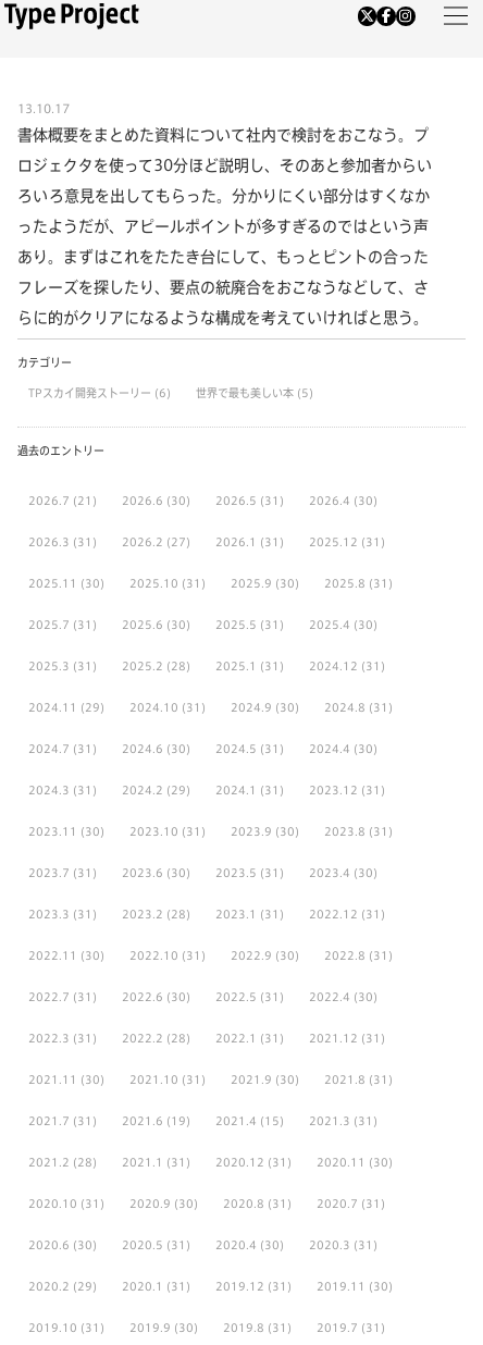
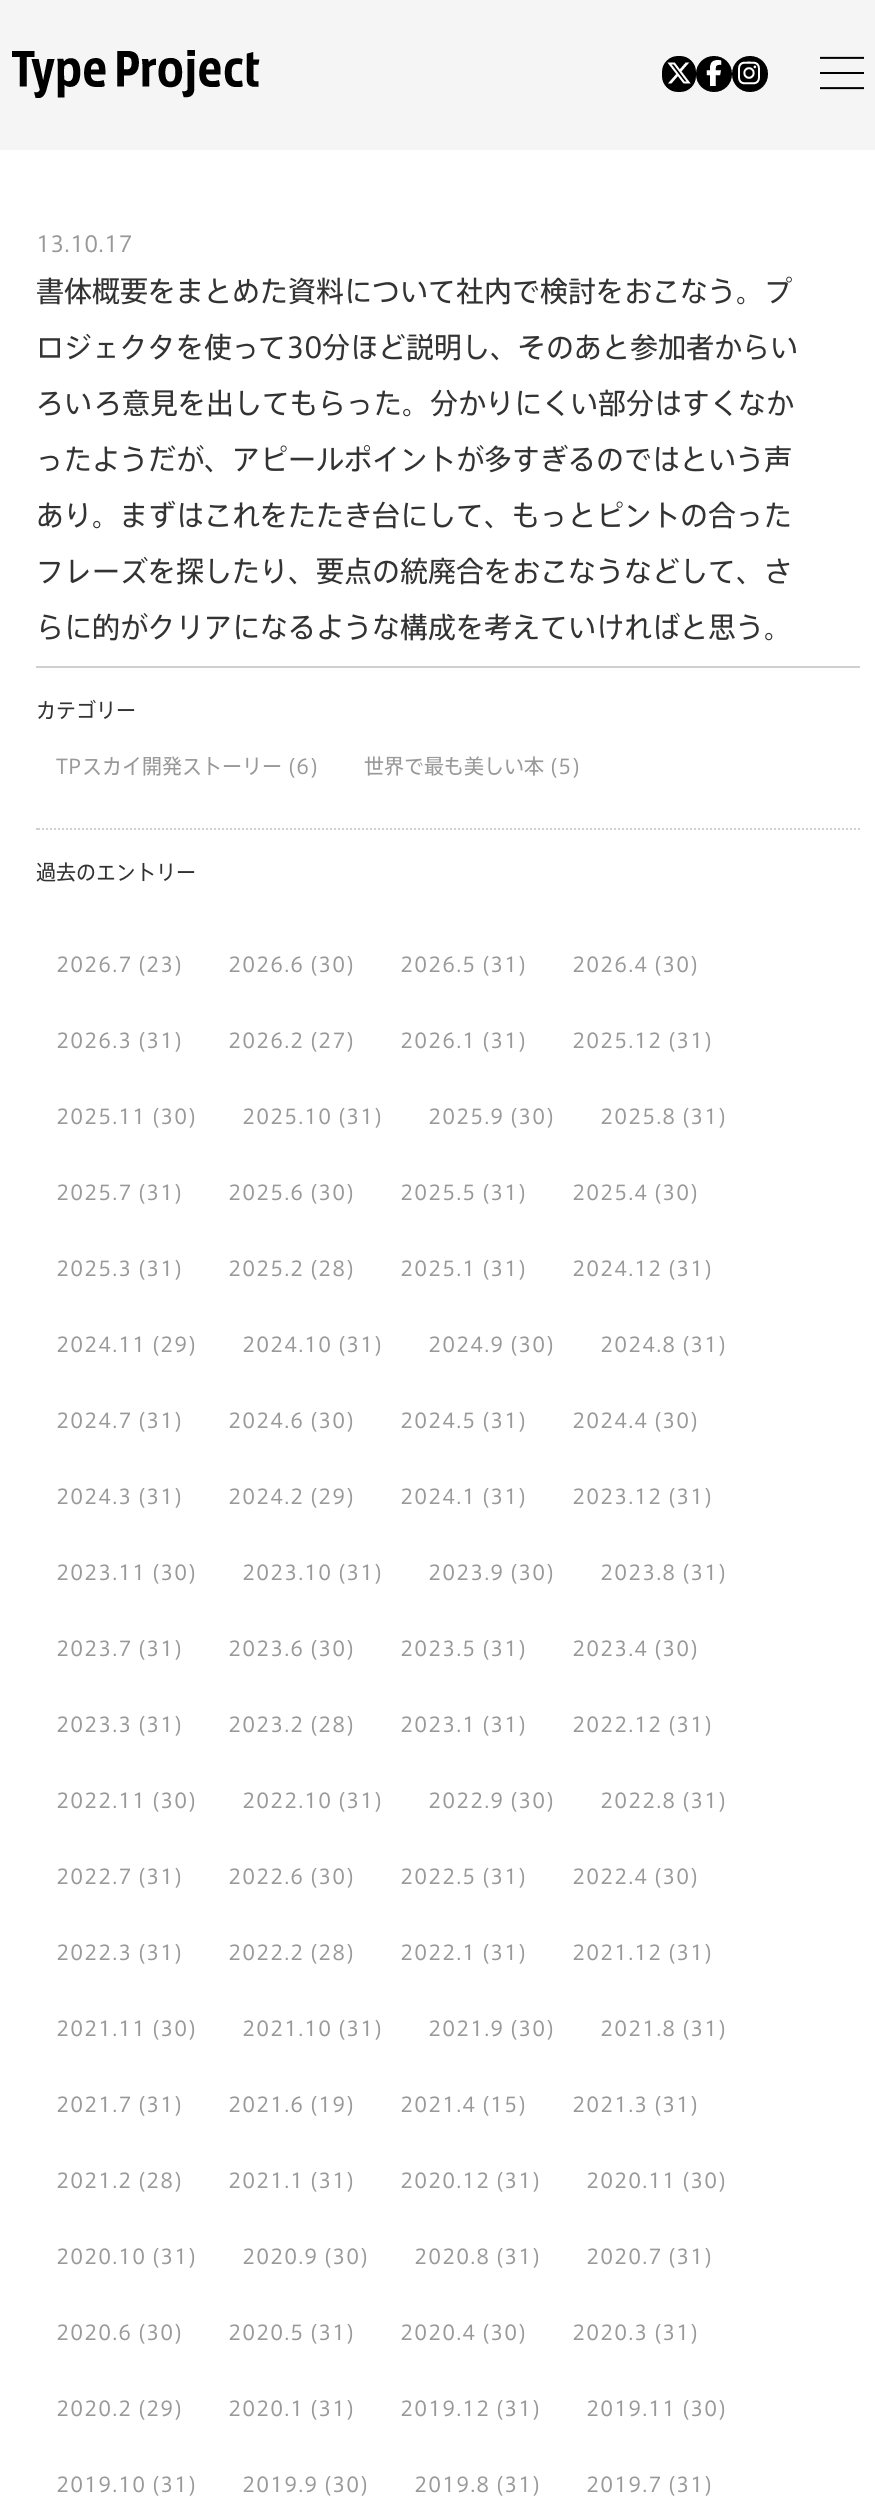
- 2026.7 (21) 2026.6 (30) 2026.5 (31) 2026.4 (30)
+ 2026.7 (23) 2026.6 (30) 2026.5 (31) 2026.4 (30)
